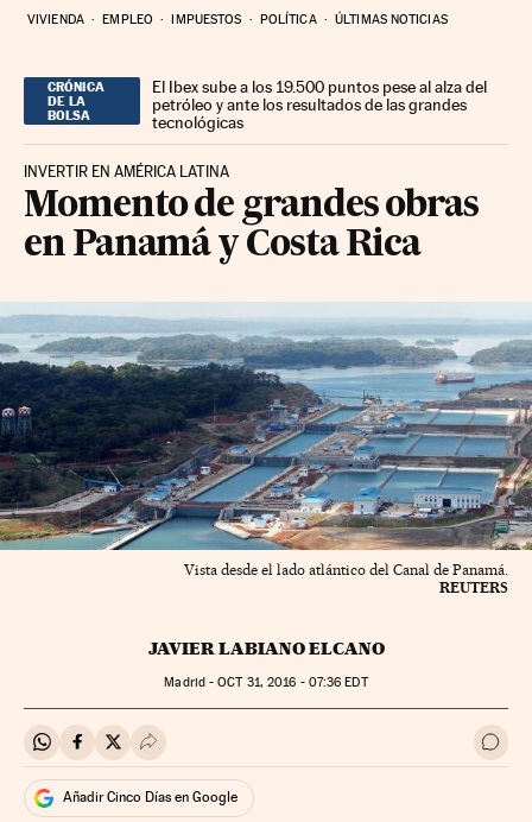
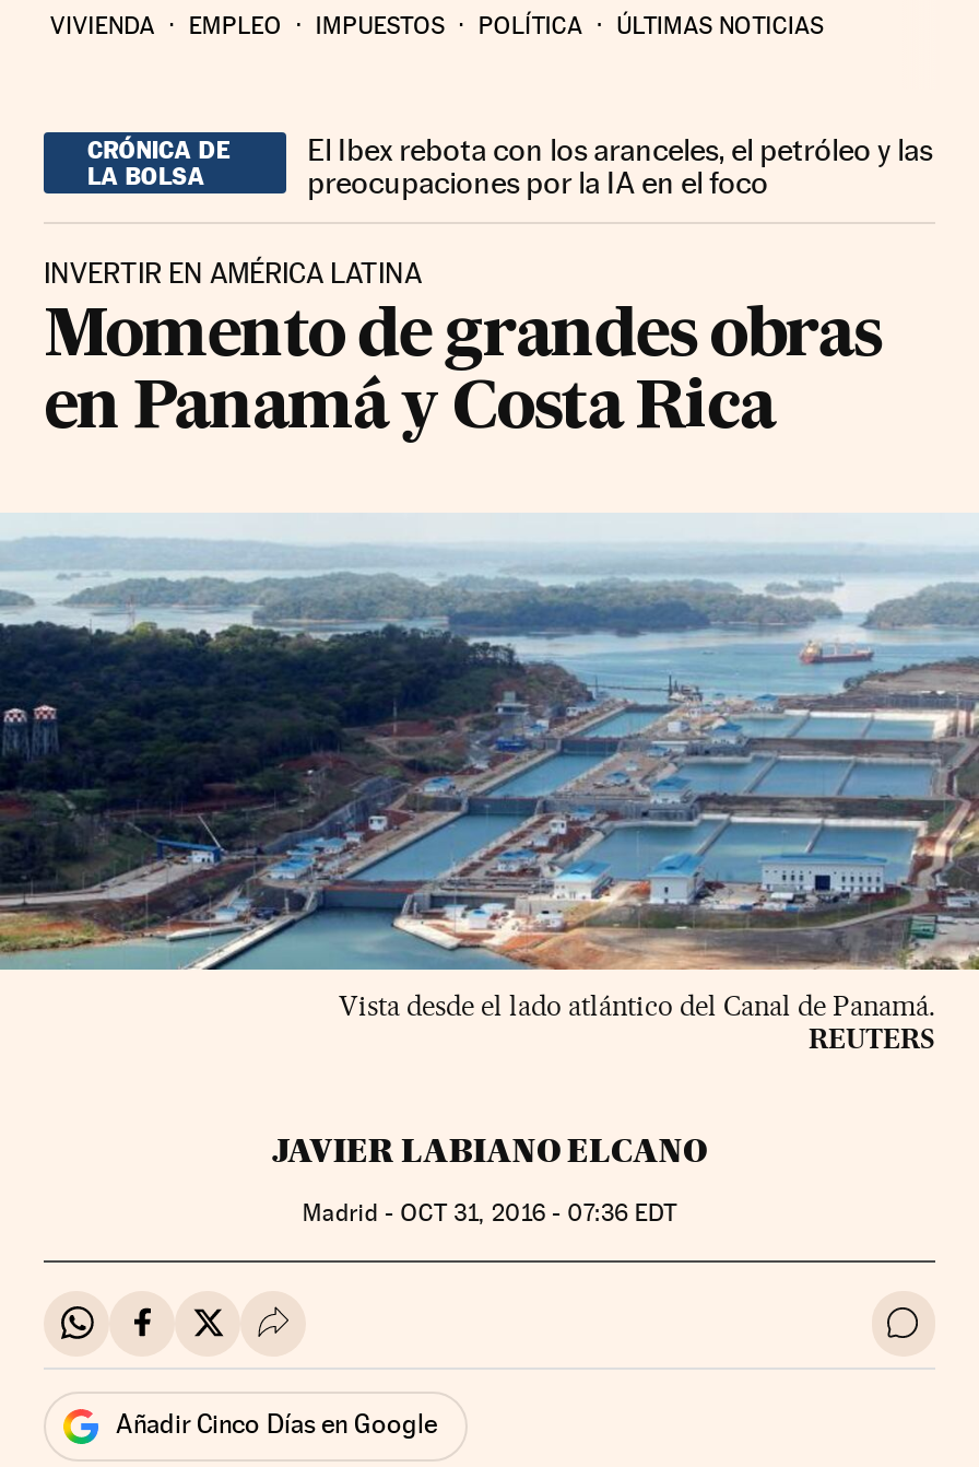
- El Ibex sube a los 19.500 puntos pese al alza del
- petróleo y ante los resultados de las grandes
- tecnológicas
+ El Ibex rebota con los aranceles, el petróleo y las
+ preocupaciones por la IA en el foco
